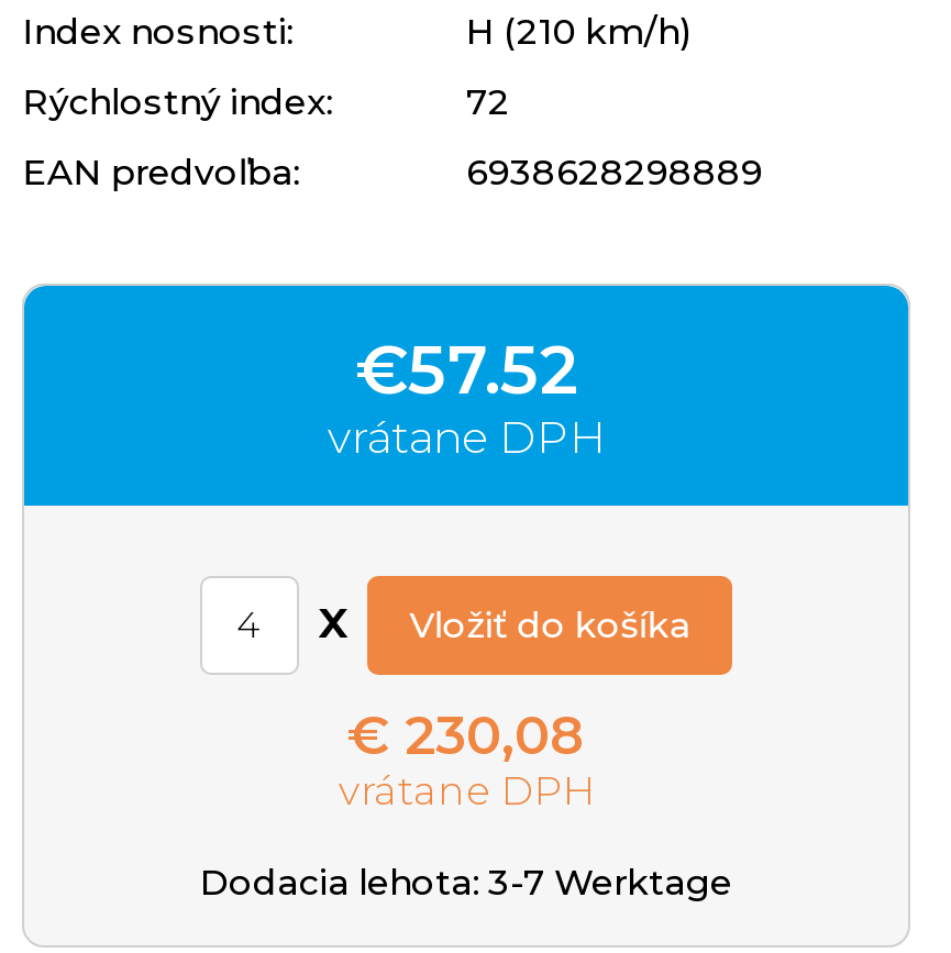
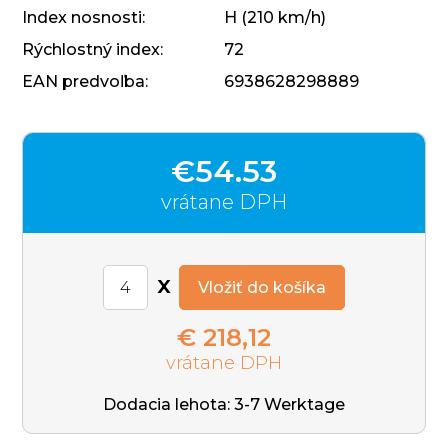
- €57.52
+ €54.53

- € 230,08
+ € 218,12
